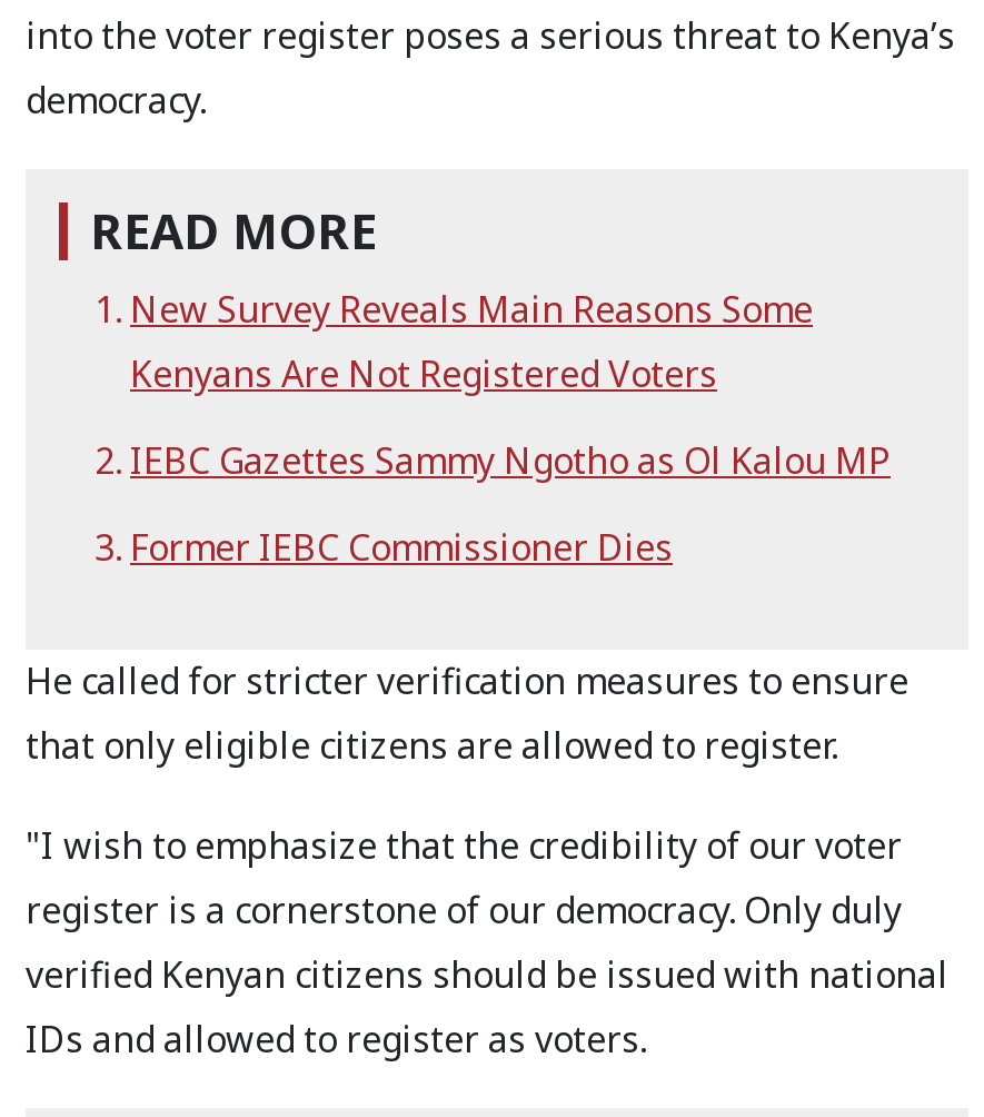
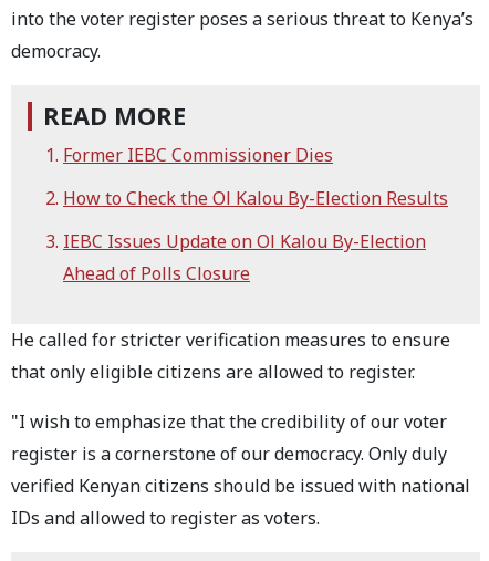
- New Survey Reveals Main Reasons Some
- Kenyans Are Not Registered Voters
- IEBC Gazettes Sammy Ngotho as Ol Kalou MP

moved up: Former IEBC Commissioner Dies

+ How to Check the Ol Kalou By-Election Results
+ IEBC Issues Update on Ol Kalou By-Election
+ Ahead of Polls Closure
